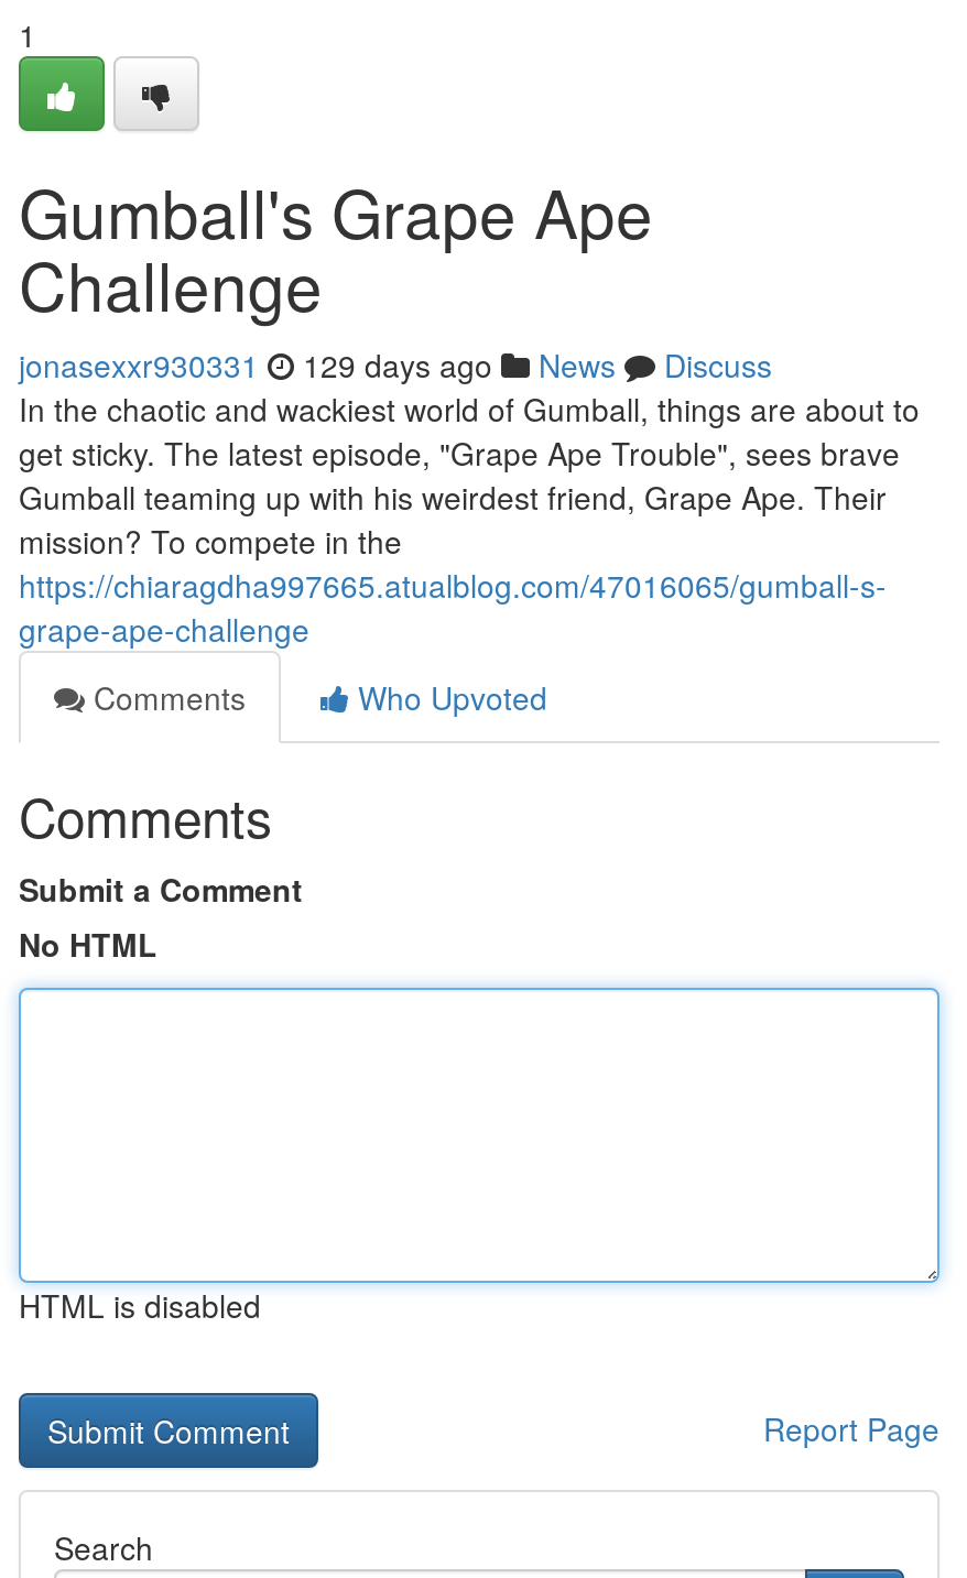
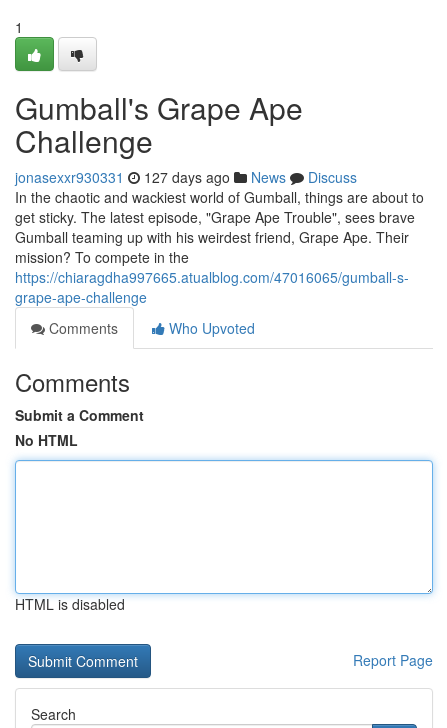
- jonasexxr930331 129 days ago News Discuss
+ jonasexxr930331 127 days ago News Discuss
